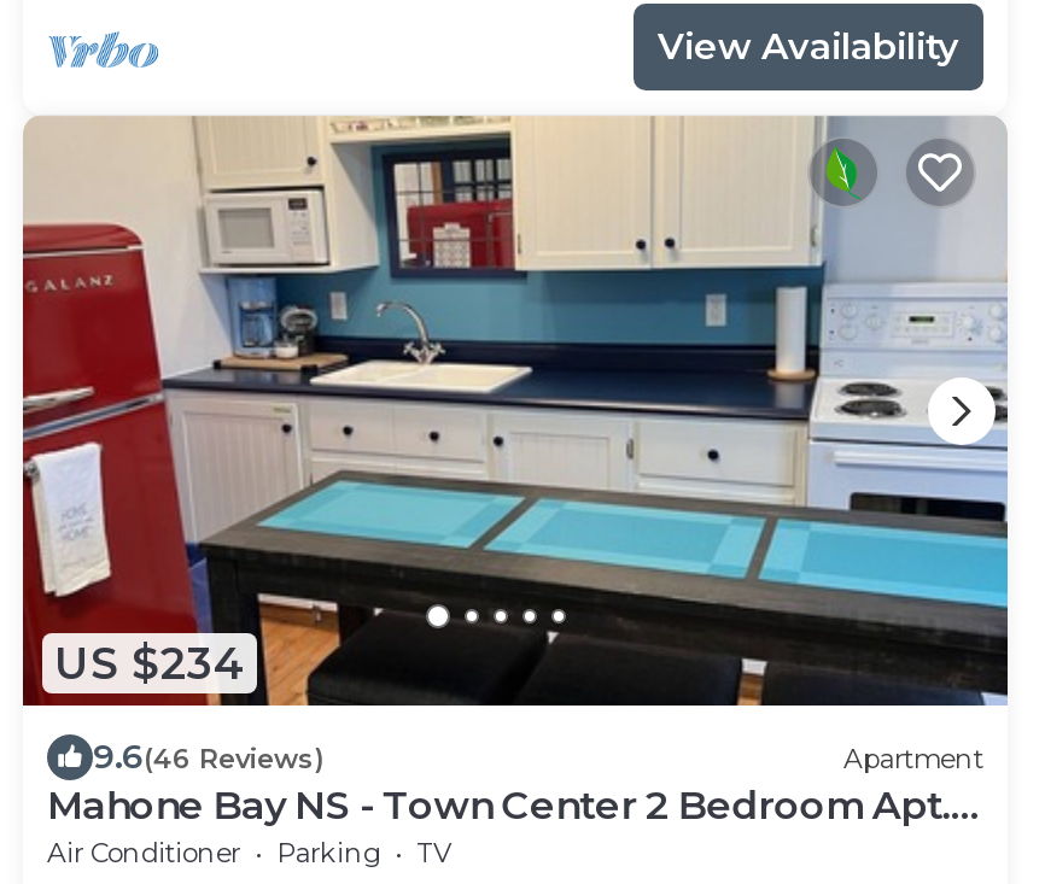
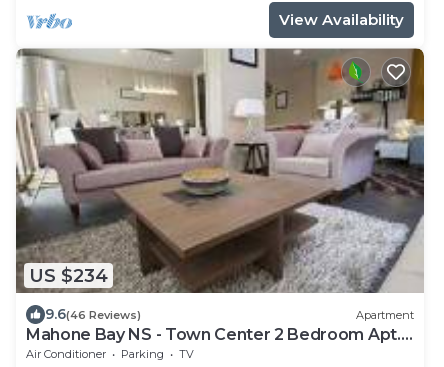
- [image]
+ [image]
